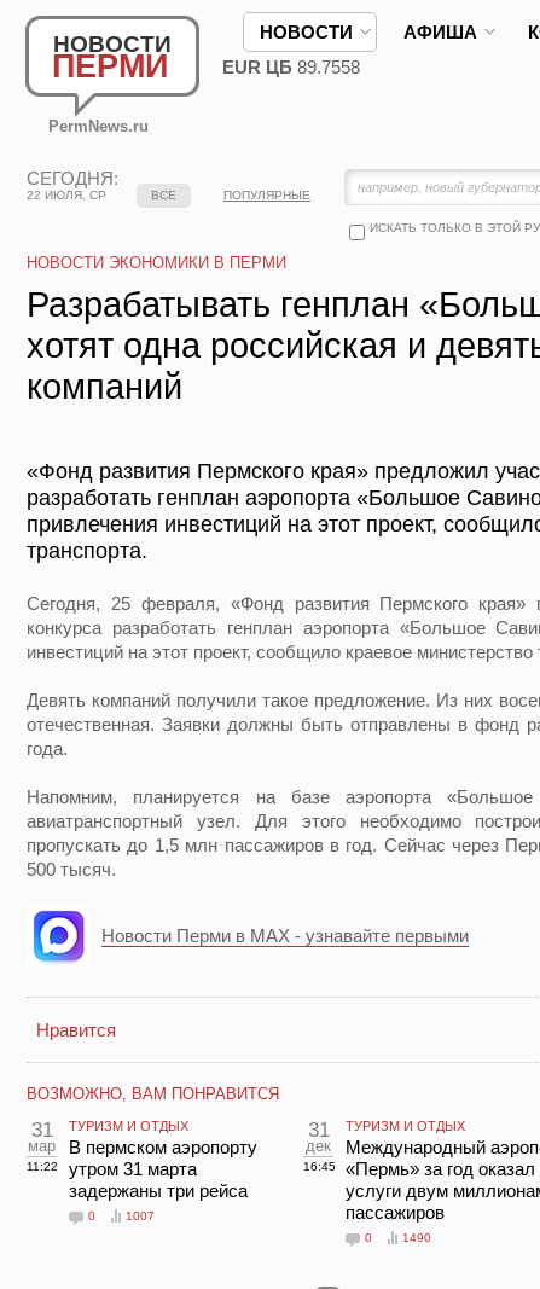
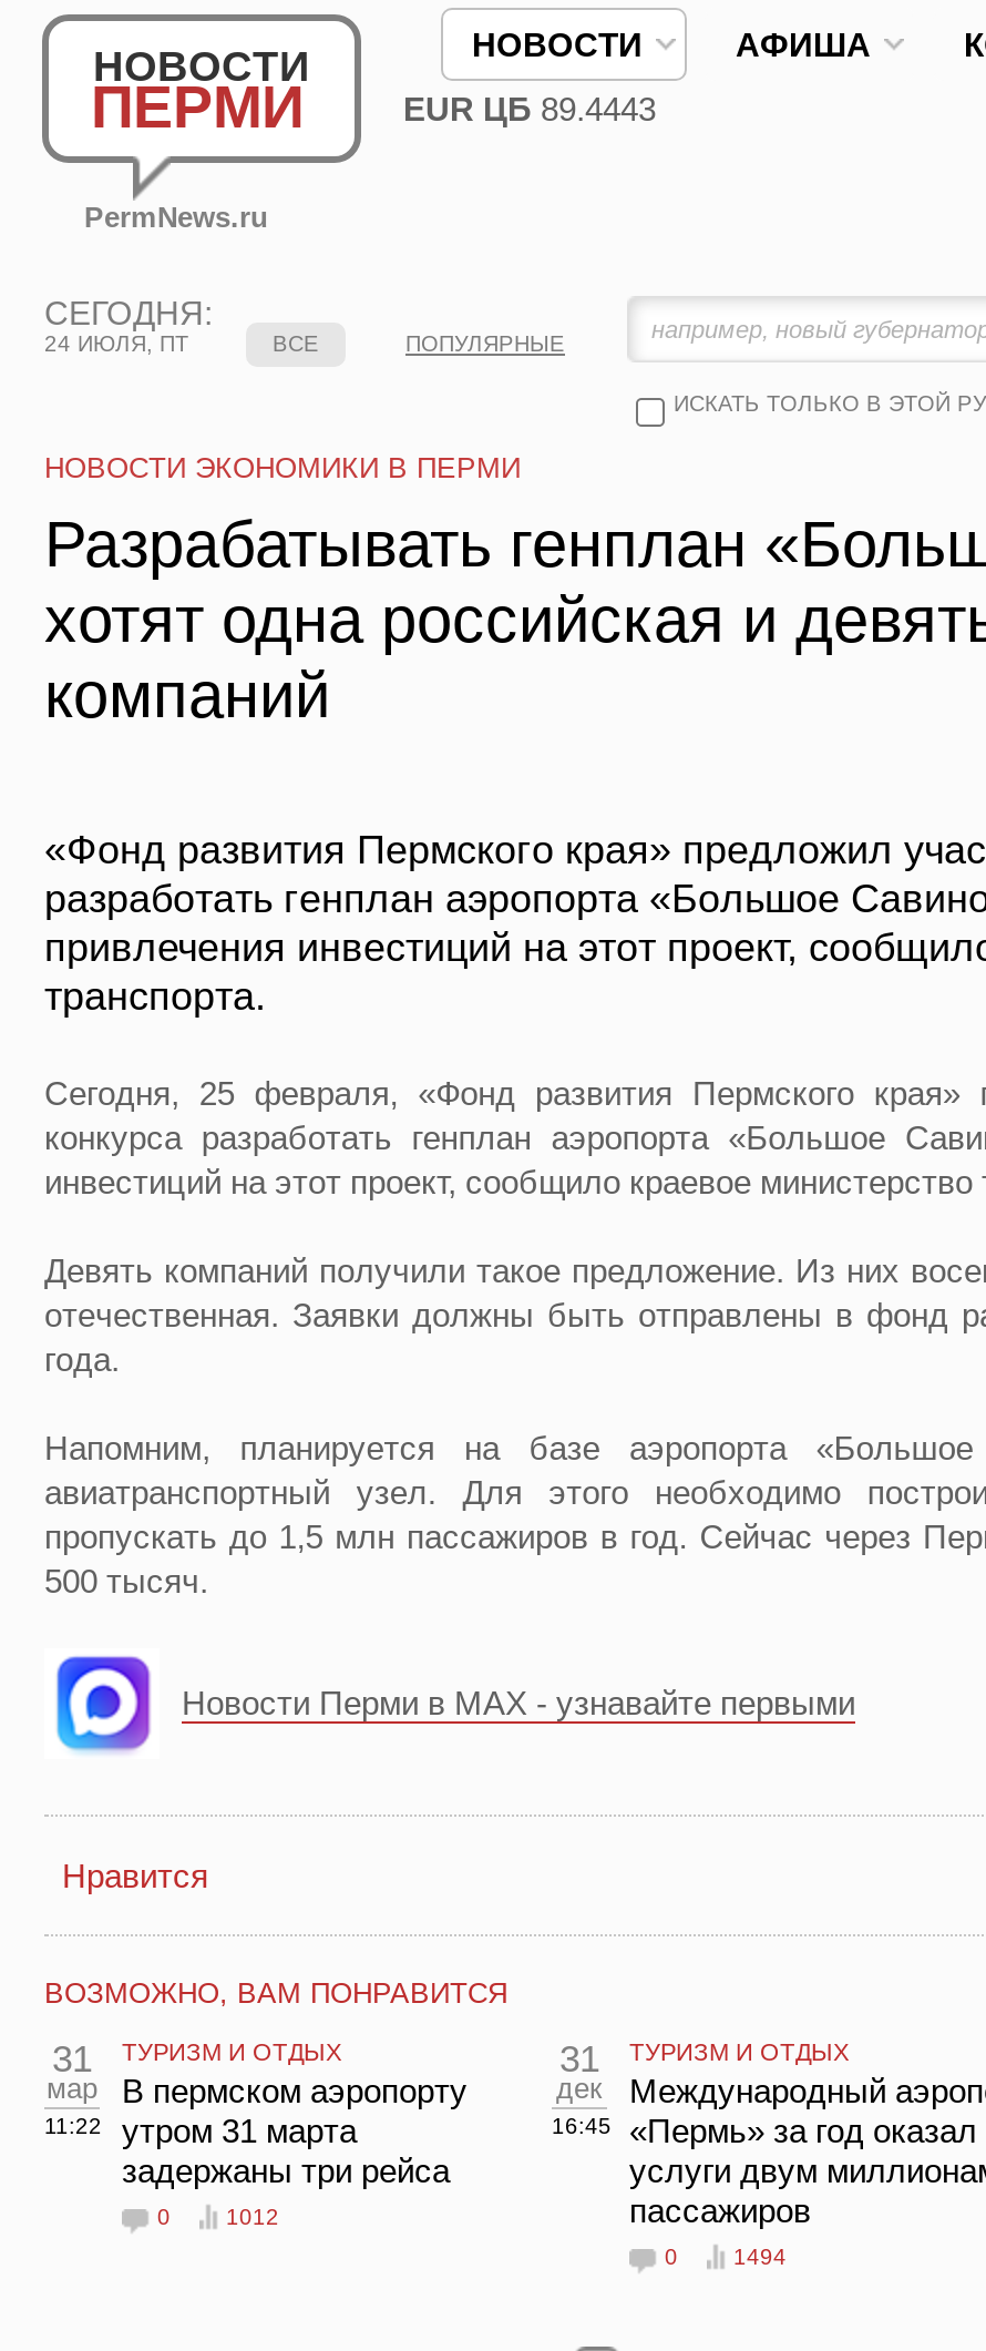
- EUR ЦБ 89.7558
+ EUR ЦБ 89.4443

- 22 ИЮЛЯ, СР
+ 24 ИЮЛЯ, ПТ

- 1007
+ 1012

- 1490
+ 1494
